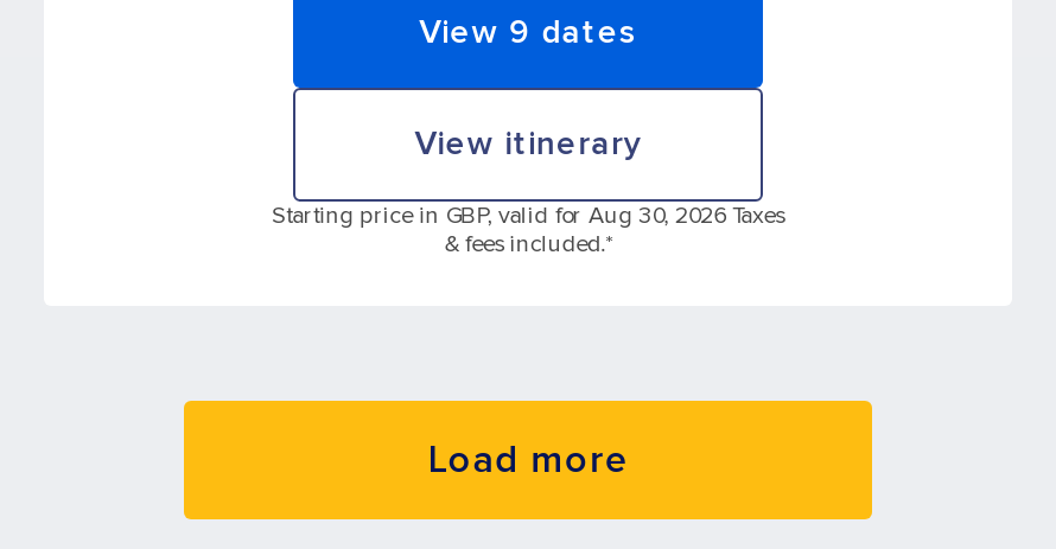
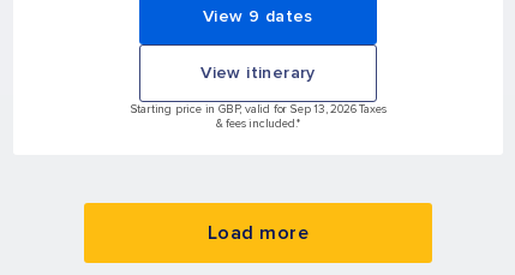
- Starting price in GBP, valid for Aug 30, 2026 Taxes
+ Starting price in GBP, valid for Sep 13, 2026 Taxes
